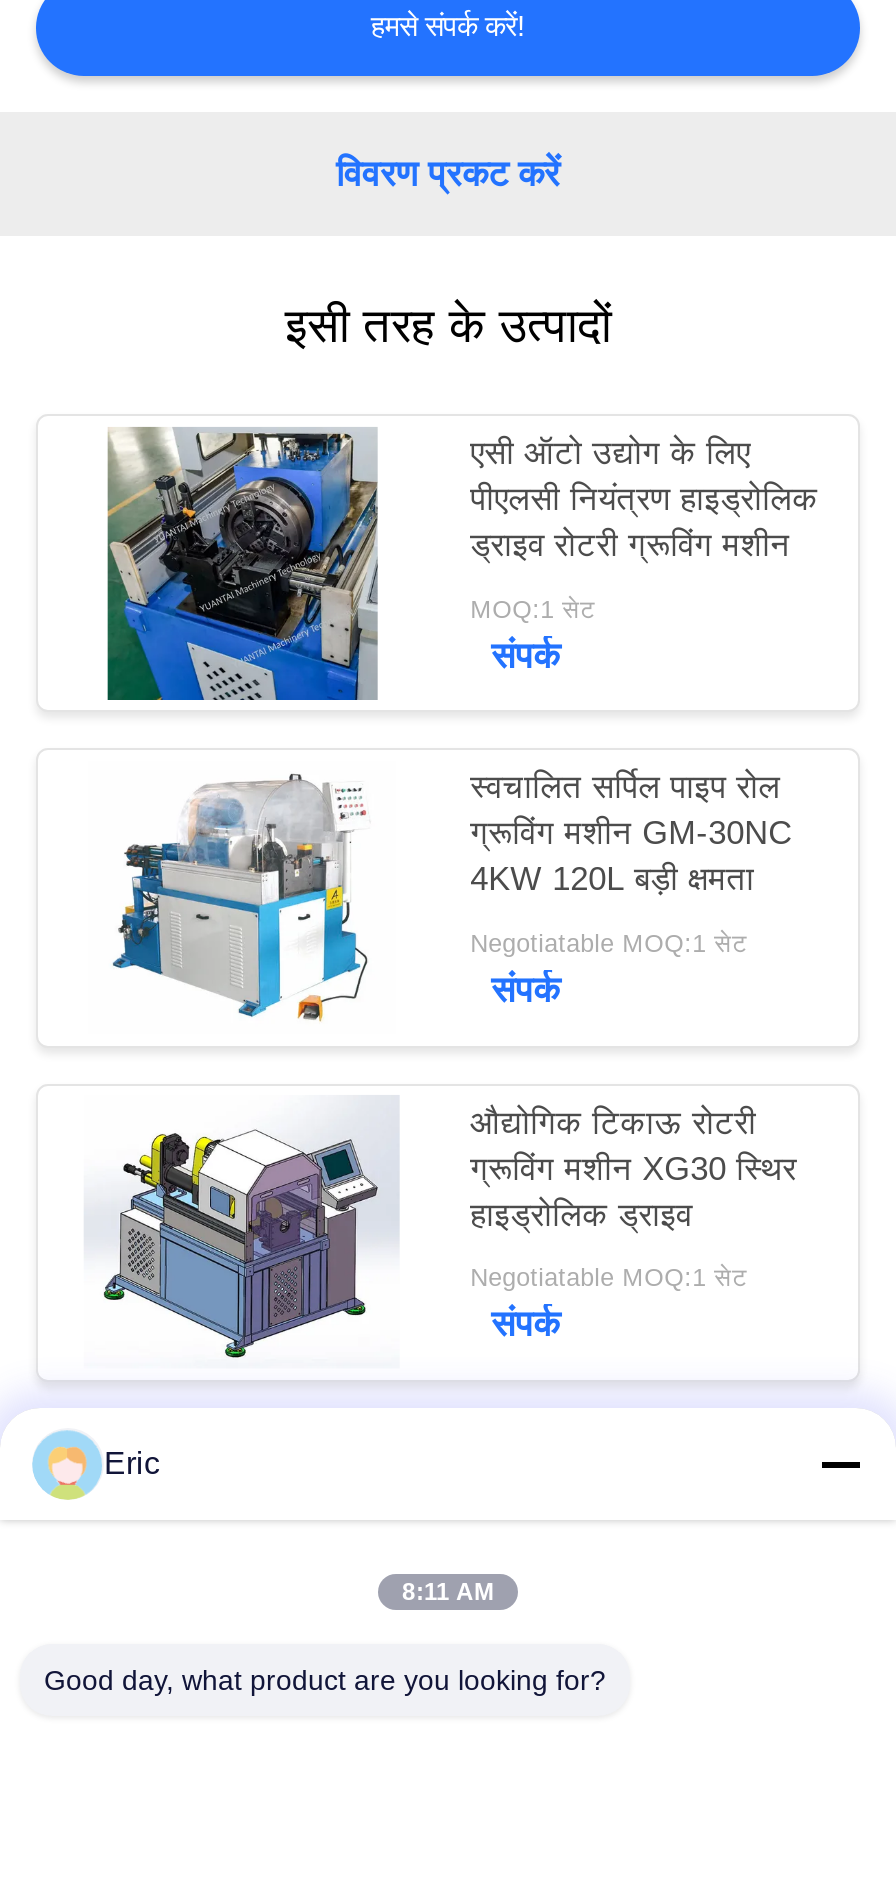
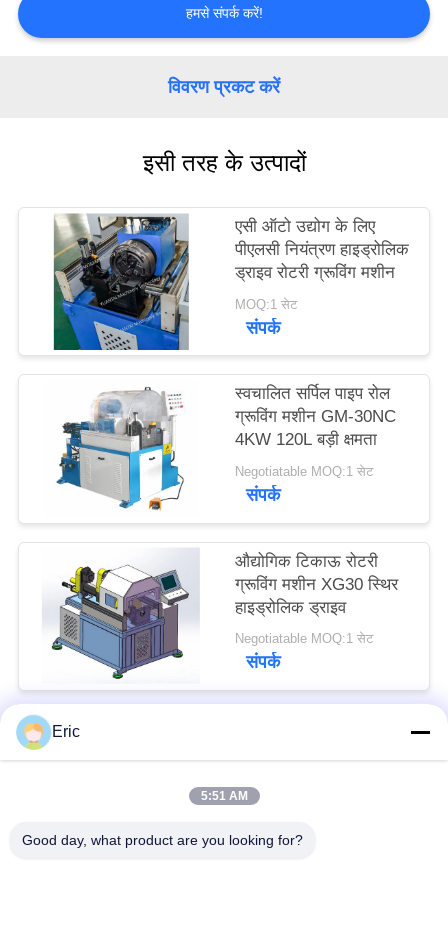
- 8:11 AM
+ 5:51 AM
